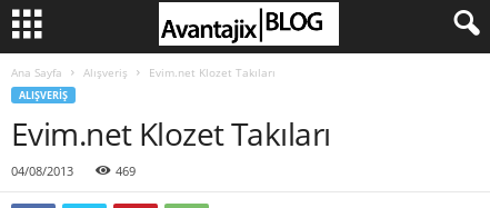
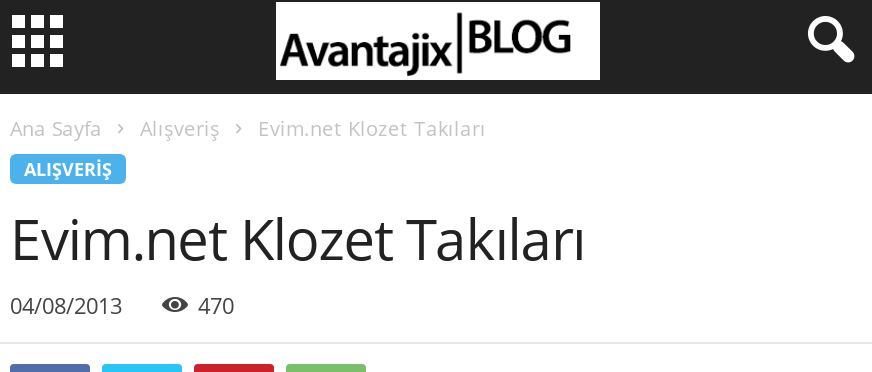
- 469
+ 470
